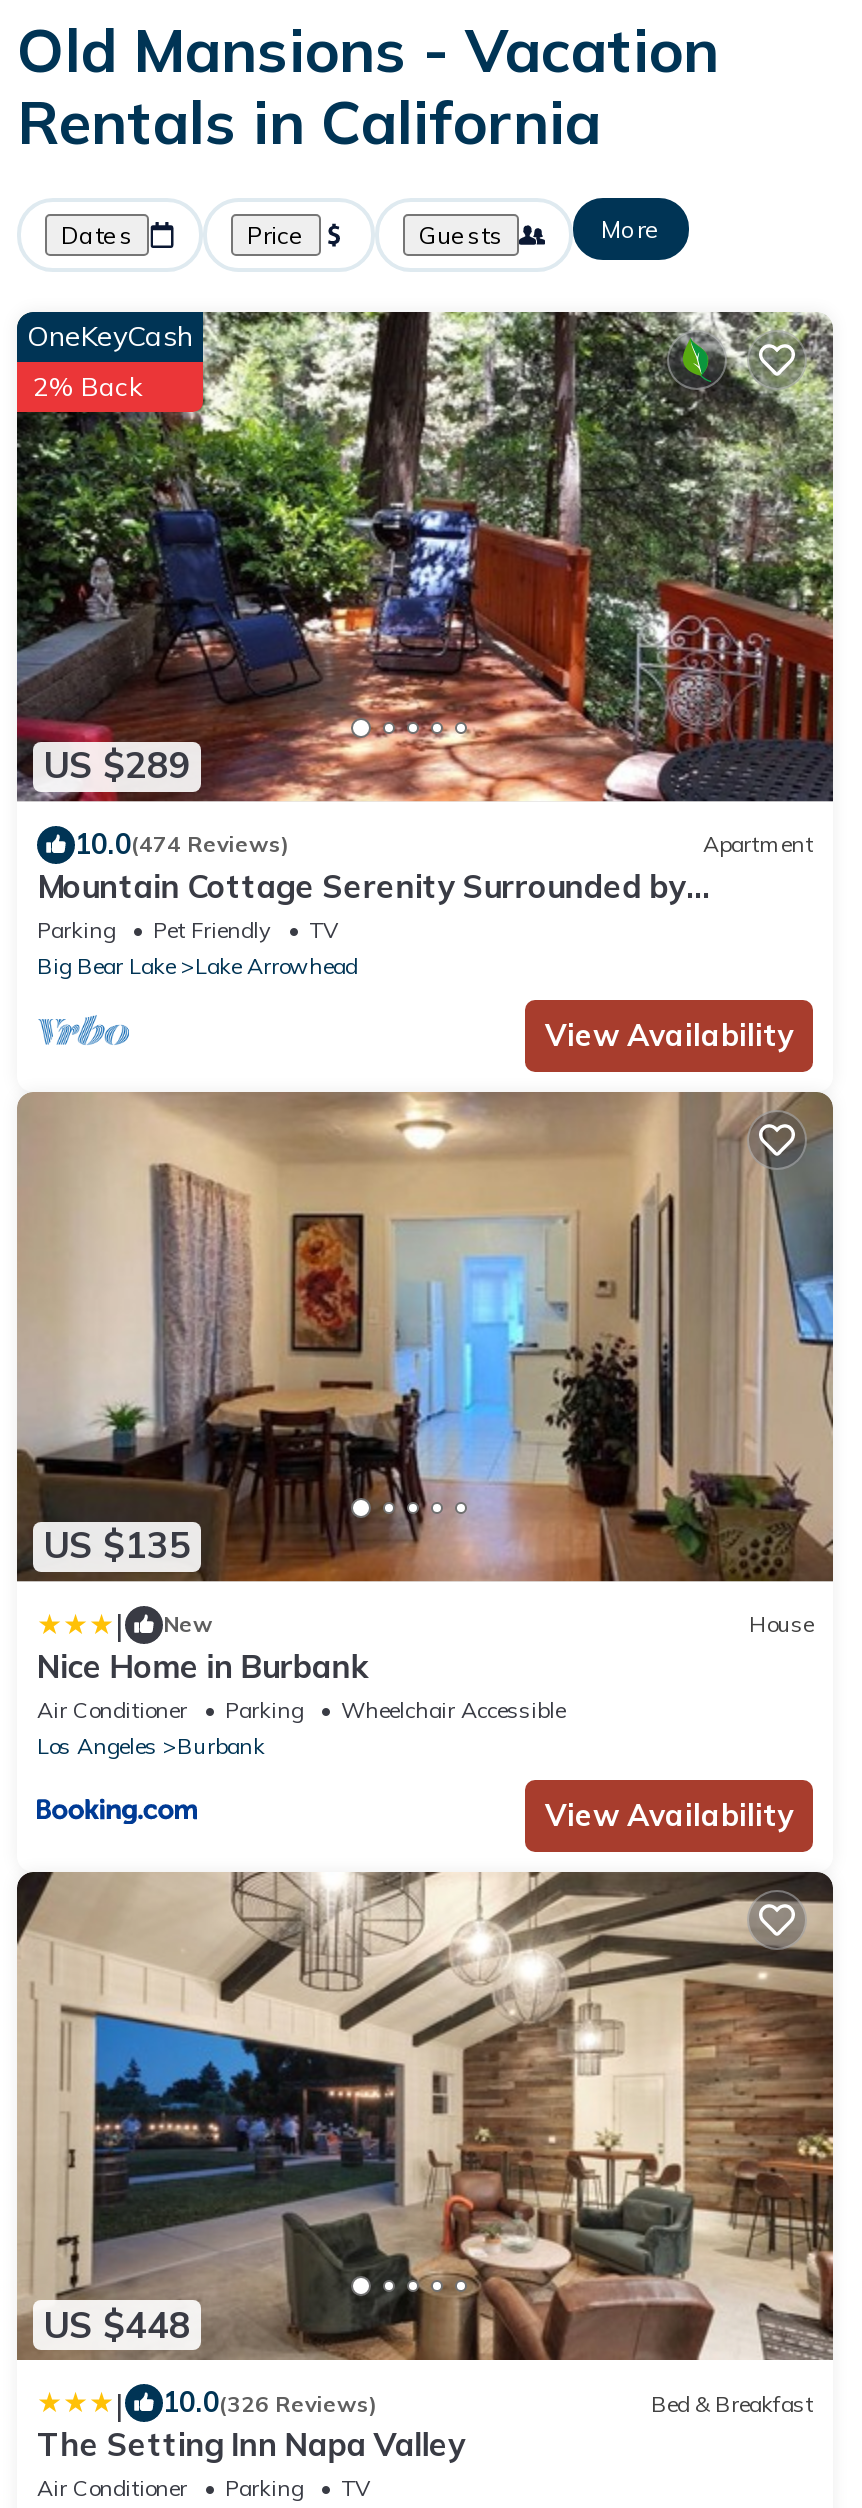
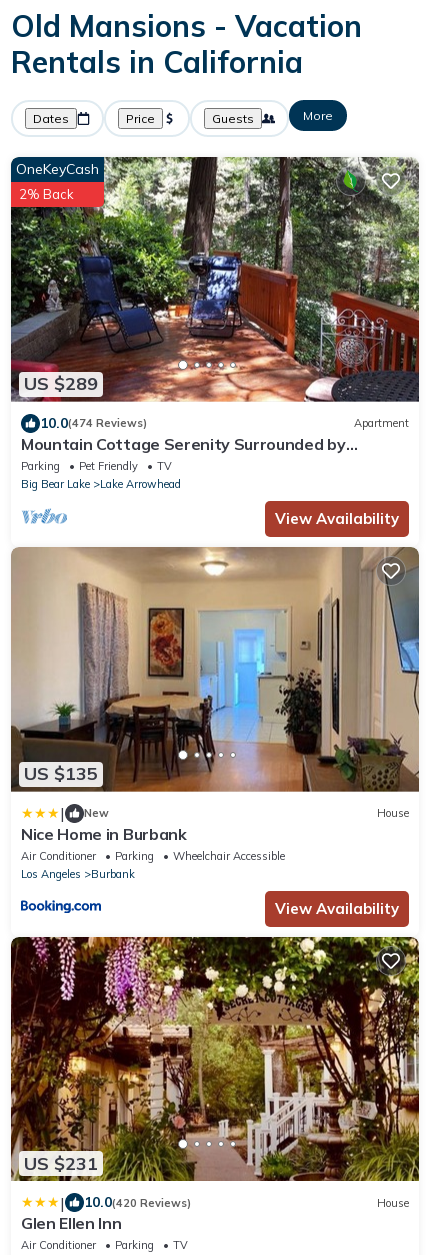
- [image]
- US $448
+ [image]
+ US $231

- 10.0(326 Reviews)
- Bed & Breakfast
- The Setting Inn Napa Valley
+ 10.0(420 Reviews)
+ House
+ Glen Ellen Inn
